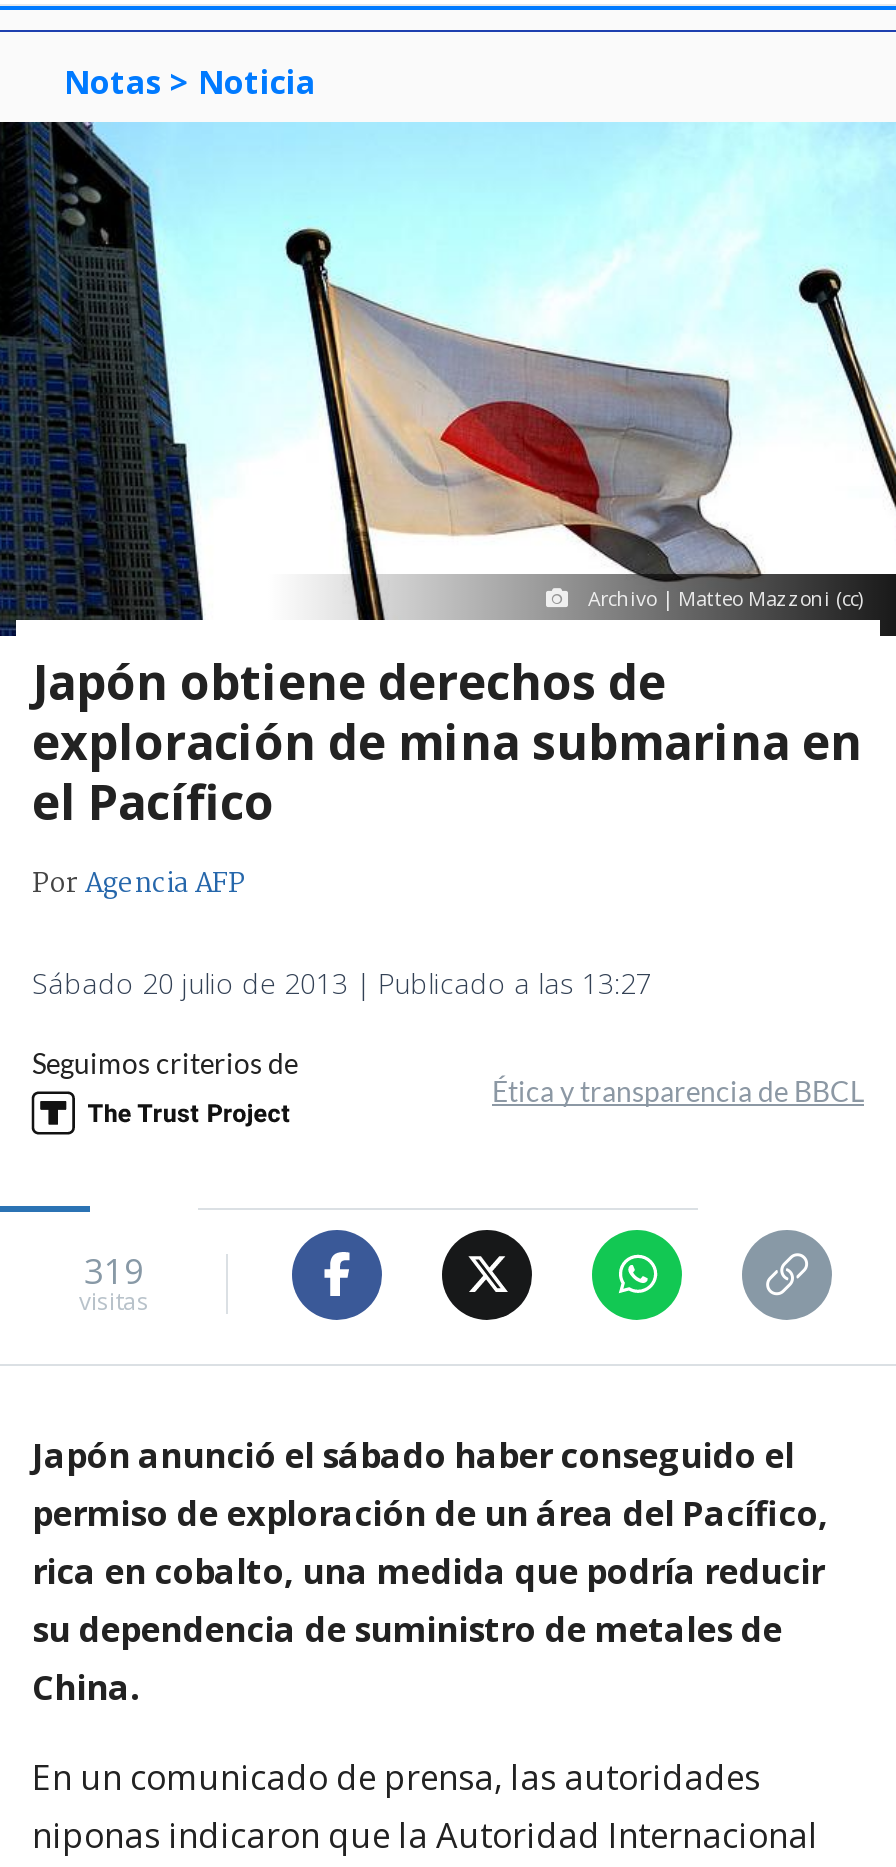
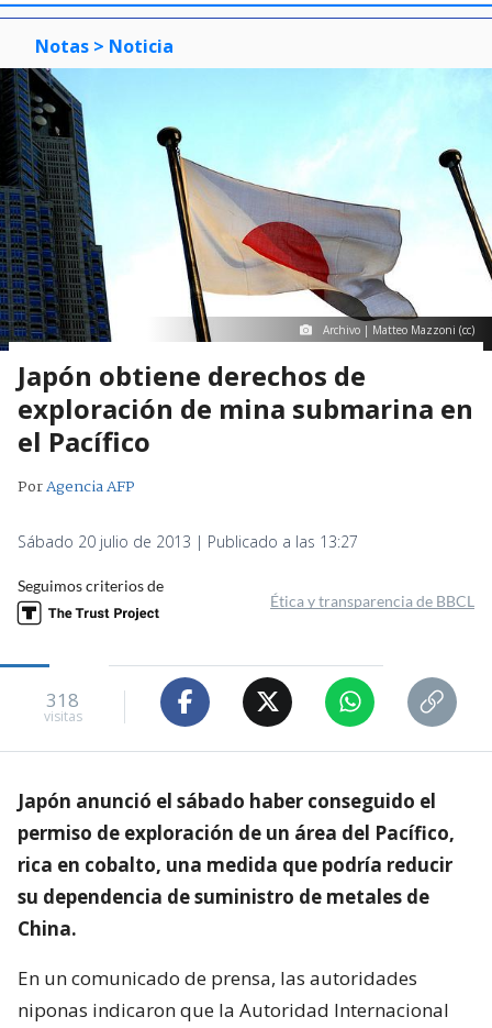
- 319
+ 318
